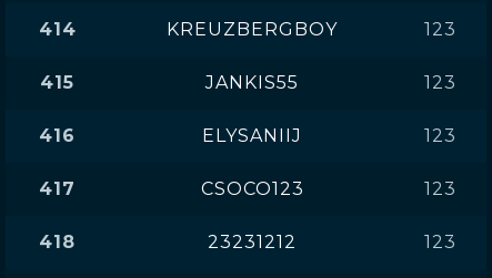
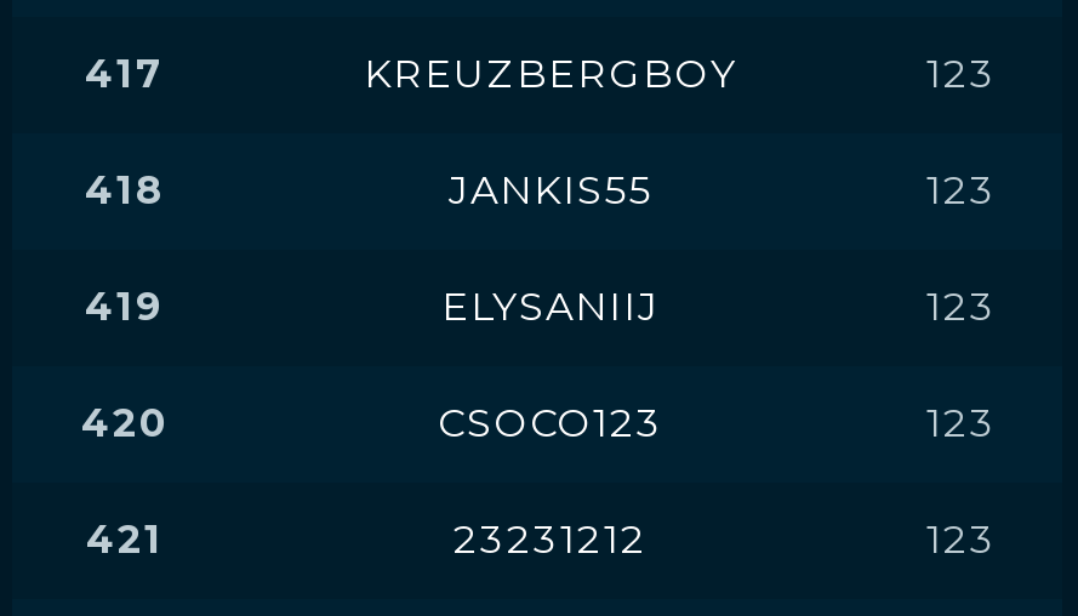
- 414
+ 417

- 415
+ 418

- 416
+ 419

- 417
+ 420

- 418
+ 421
